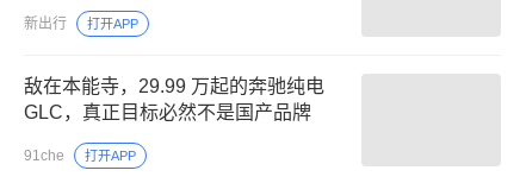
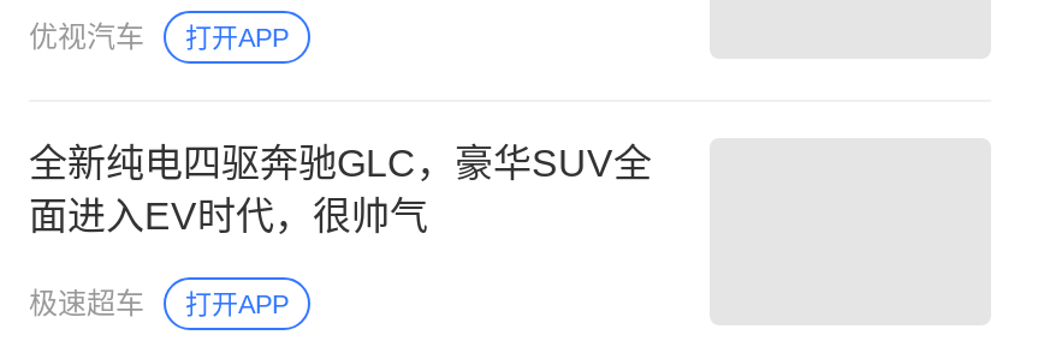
- 新出行
+ 优视汽车

- 敌在本能寺，29.99 万起的奔驰纯电
- GLC，真正目标必然不是国产品牌
+ 全新纯电四驱奔驰GLC，豪华SUV全
+ 面进入EV时代，很帅气

- 91che
+ 极速超车
